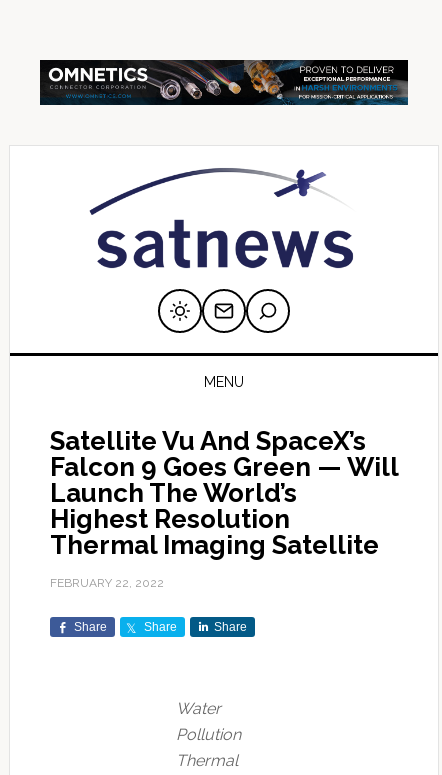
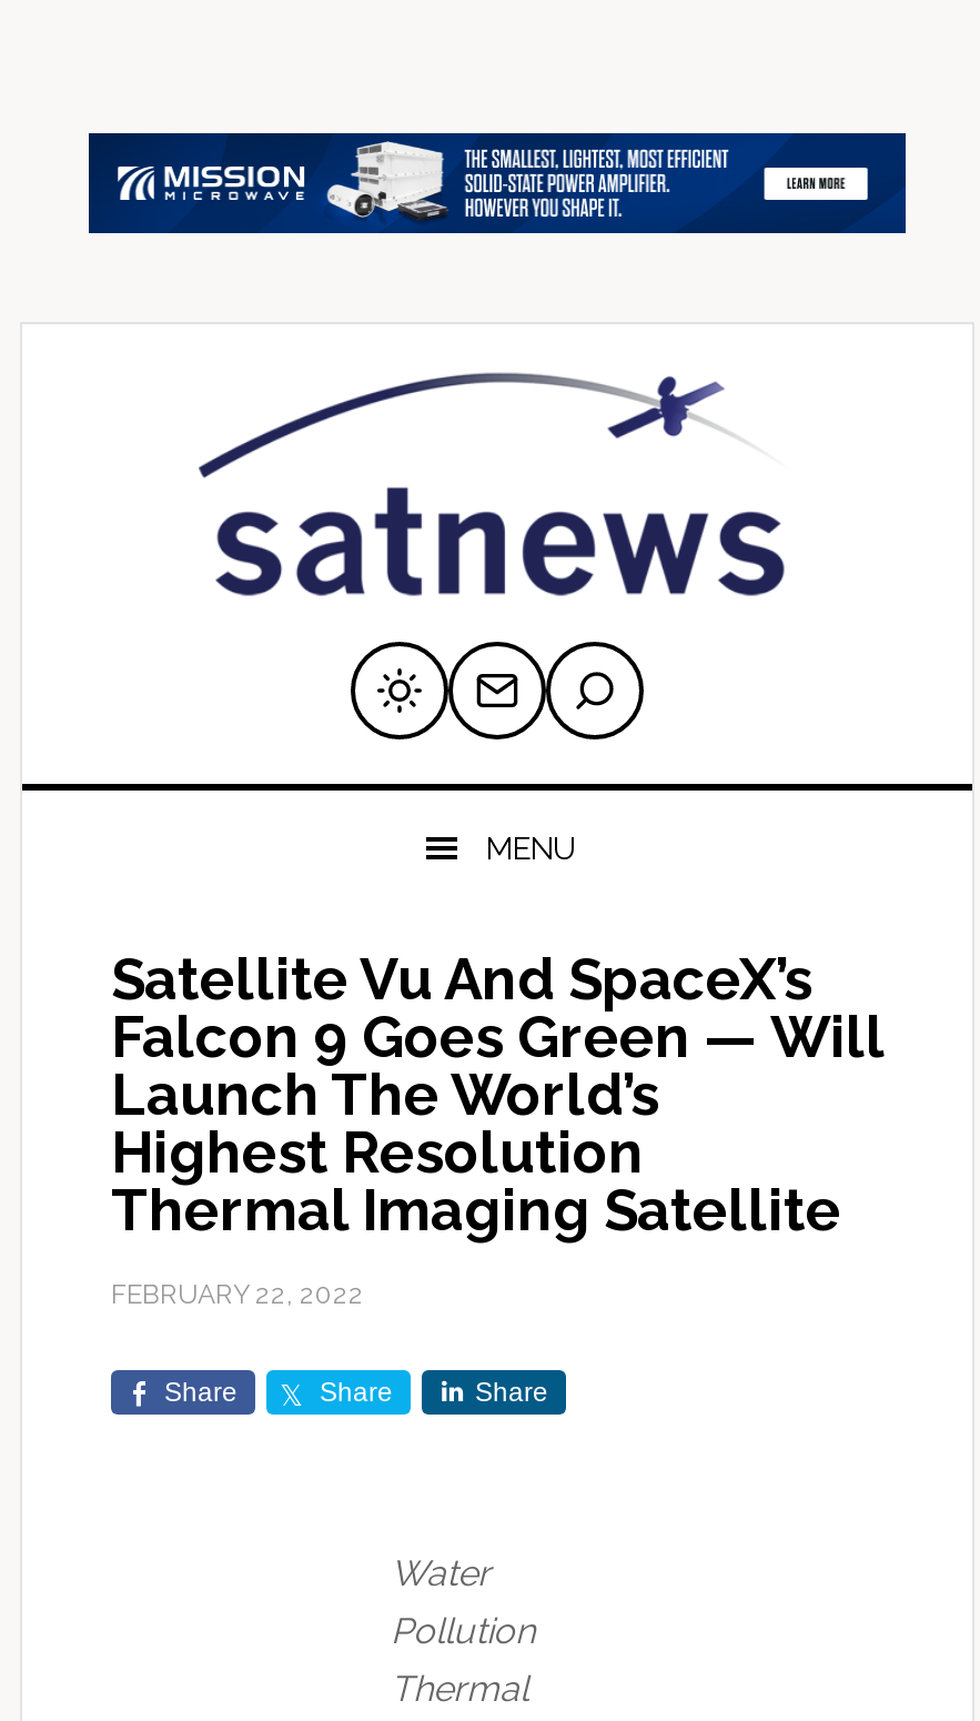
- [image]
+ [image]
